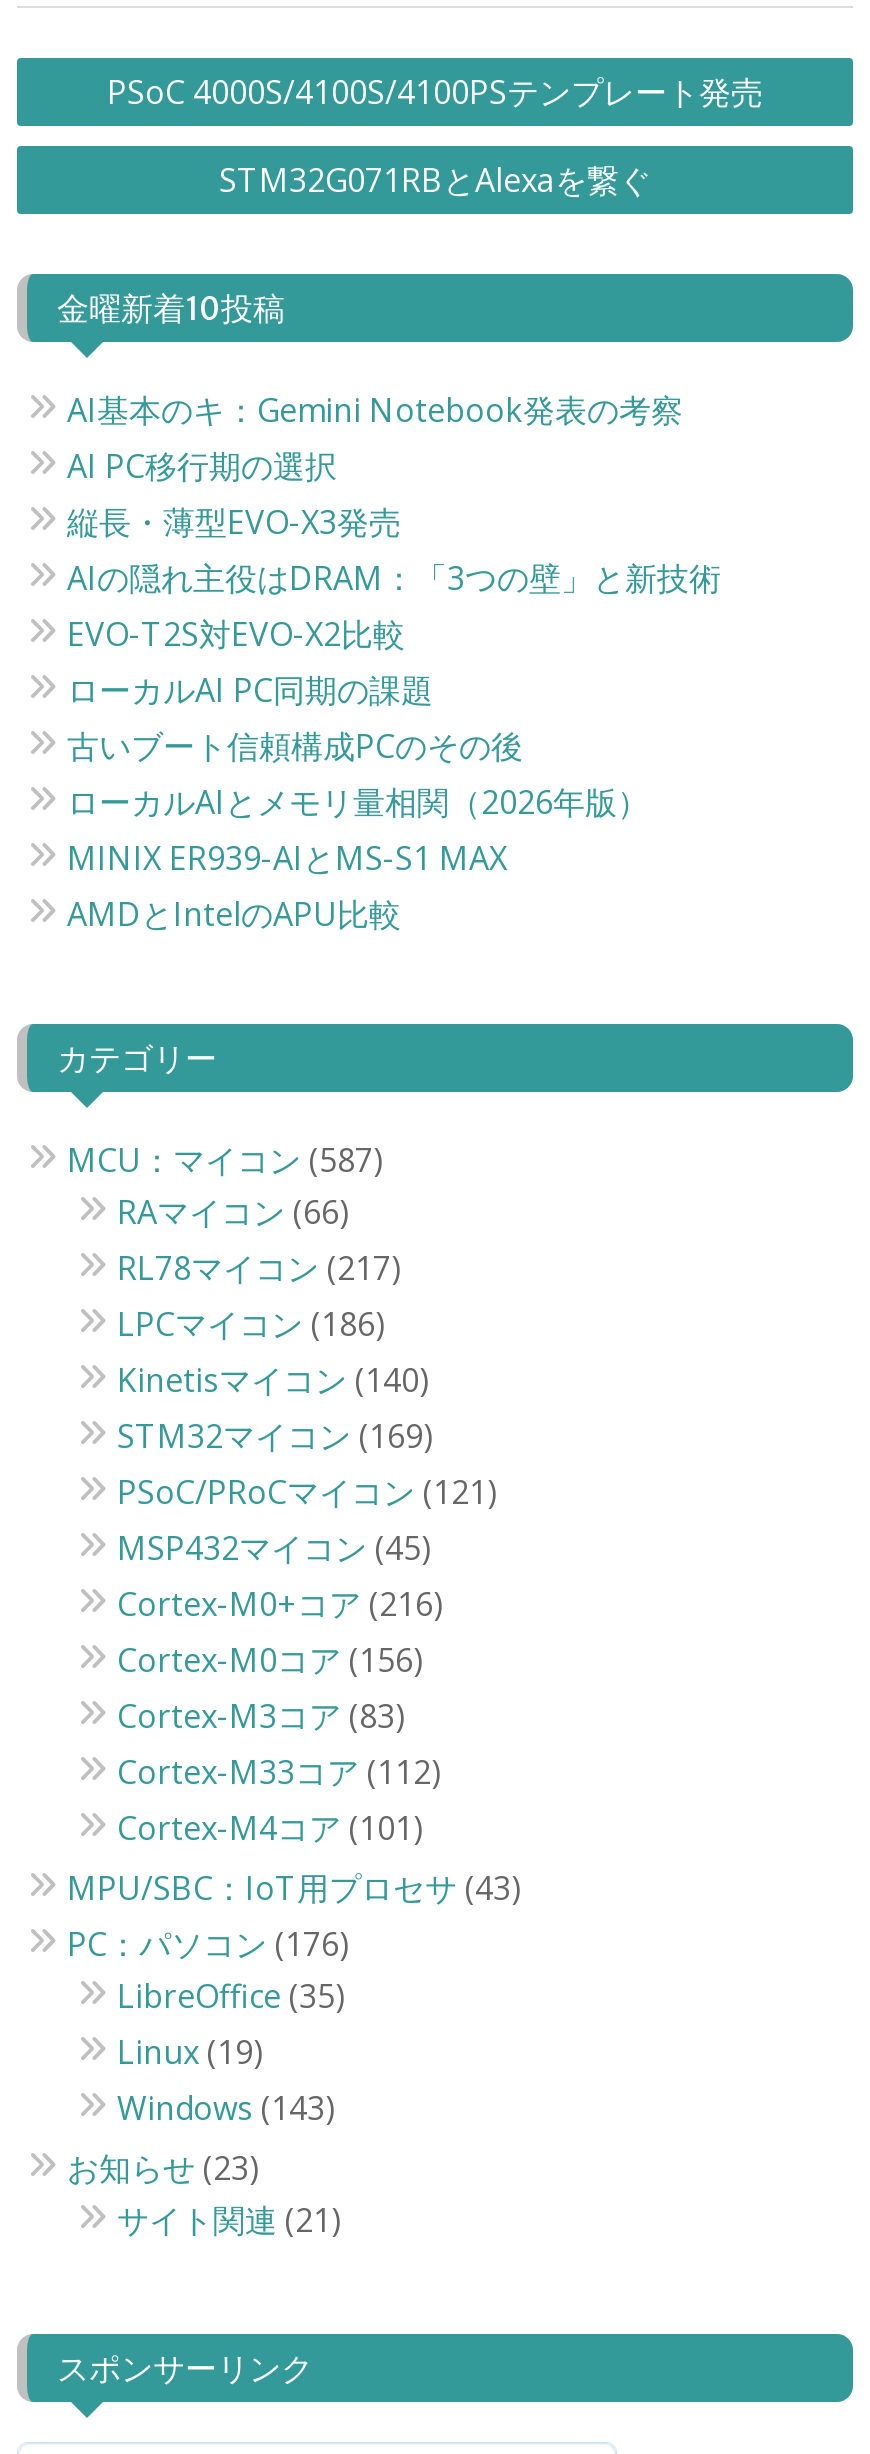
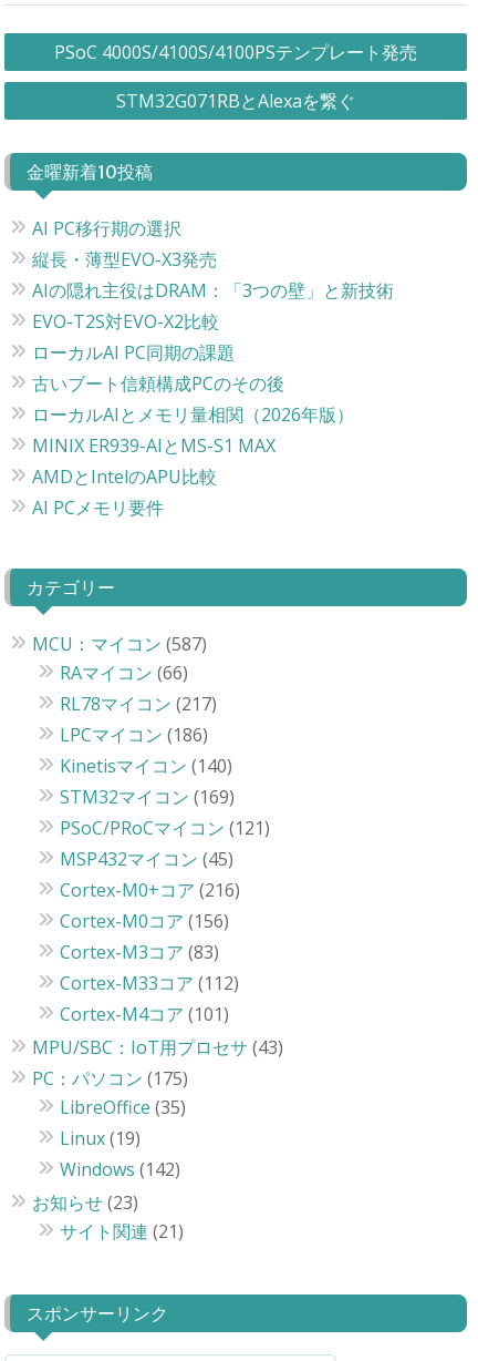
- AI基本のキ：Gemini Notebook発表の考察

moved up: AI PC移行期の選択 | 縦長・薄型EVO-X3発売 | AIの隠れ主役はDRAM：「3つの壁」と新技術 | ... | MINIX ER939-AIとMS-S1 MAX | AMDとIntelのAPU比較

+ AI PCメモリ要件

- PC：パソコン(176)
+ PC：パソコン(175)

- Windows (143)
+ Windows (142)
